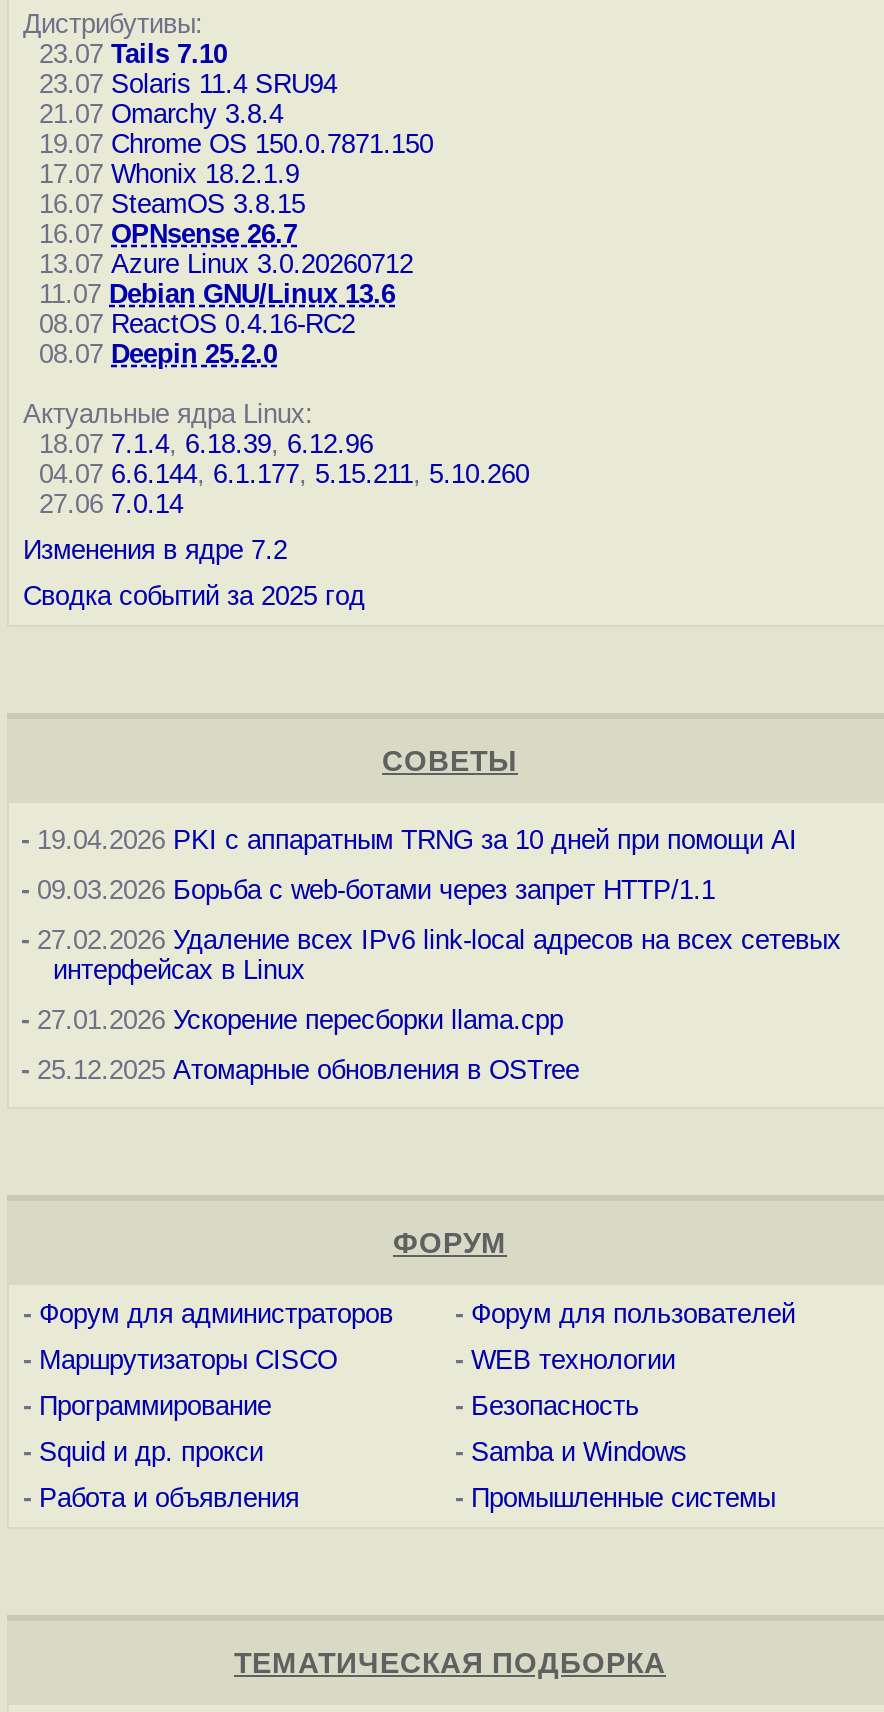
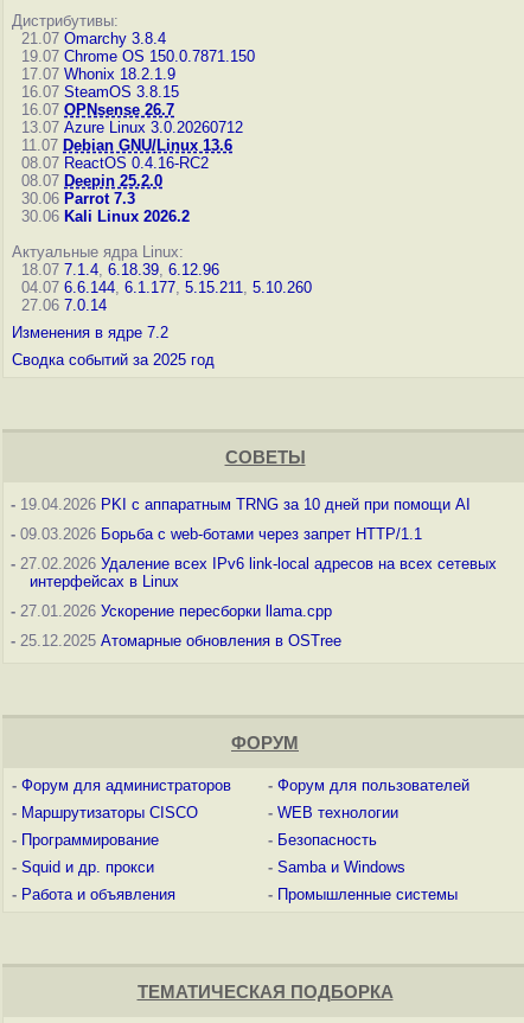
- 23.07 Tails 7.10
- 23.07 Solaris 11.4 SRU94

moved up: 21.07 Omarchy 3.8.4 | 19.07 Chrome OS 150.0.7871.150 | 17.07 Whonix 18.2.1.9 | ... | 08.07 ReactOS 0.4.16-RC2 | 08.07 Deepin 25.2.0

+ 30.06 Parrot 7.3
+ 30.06 Kali Linux 2026.2
